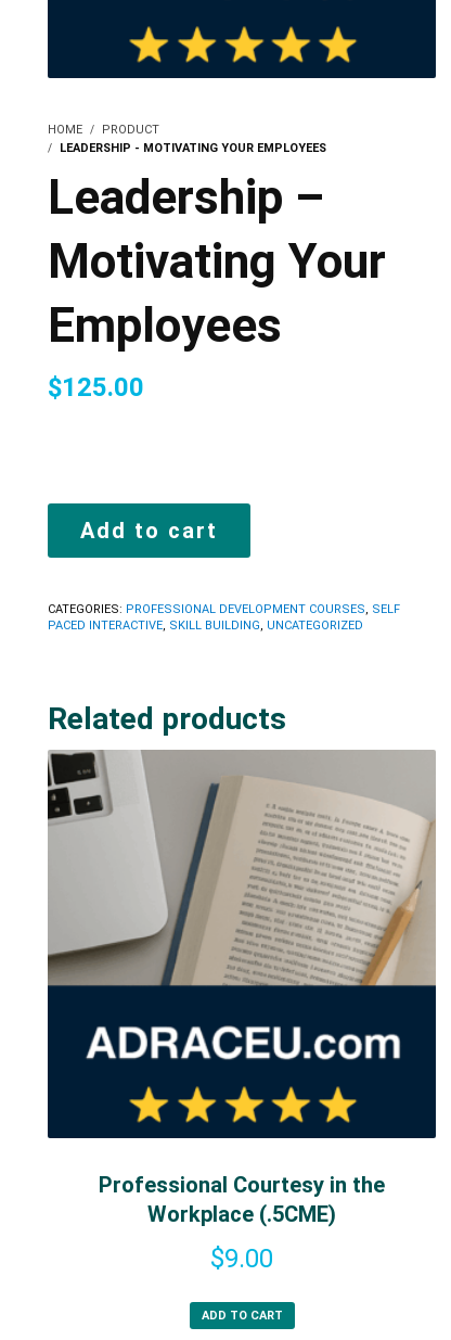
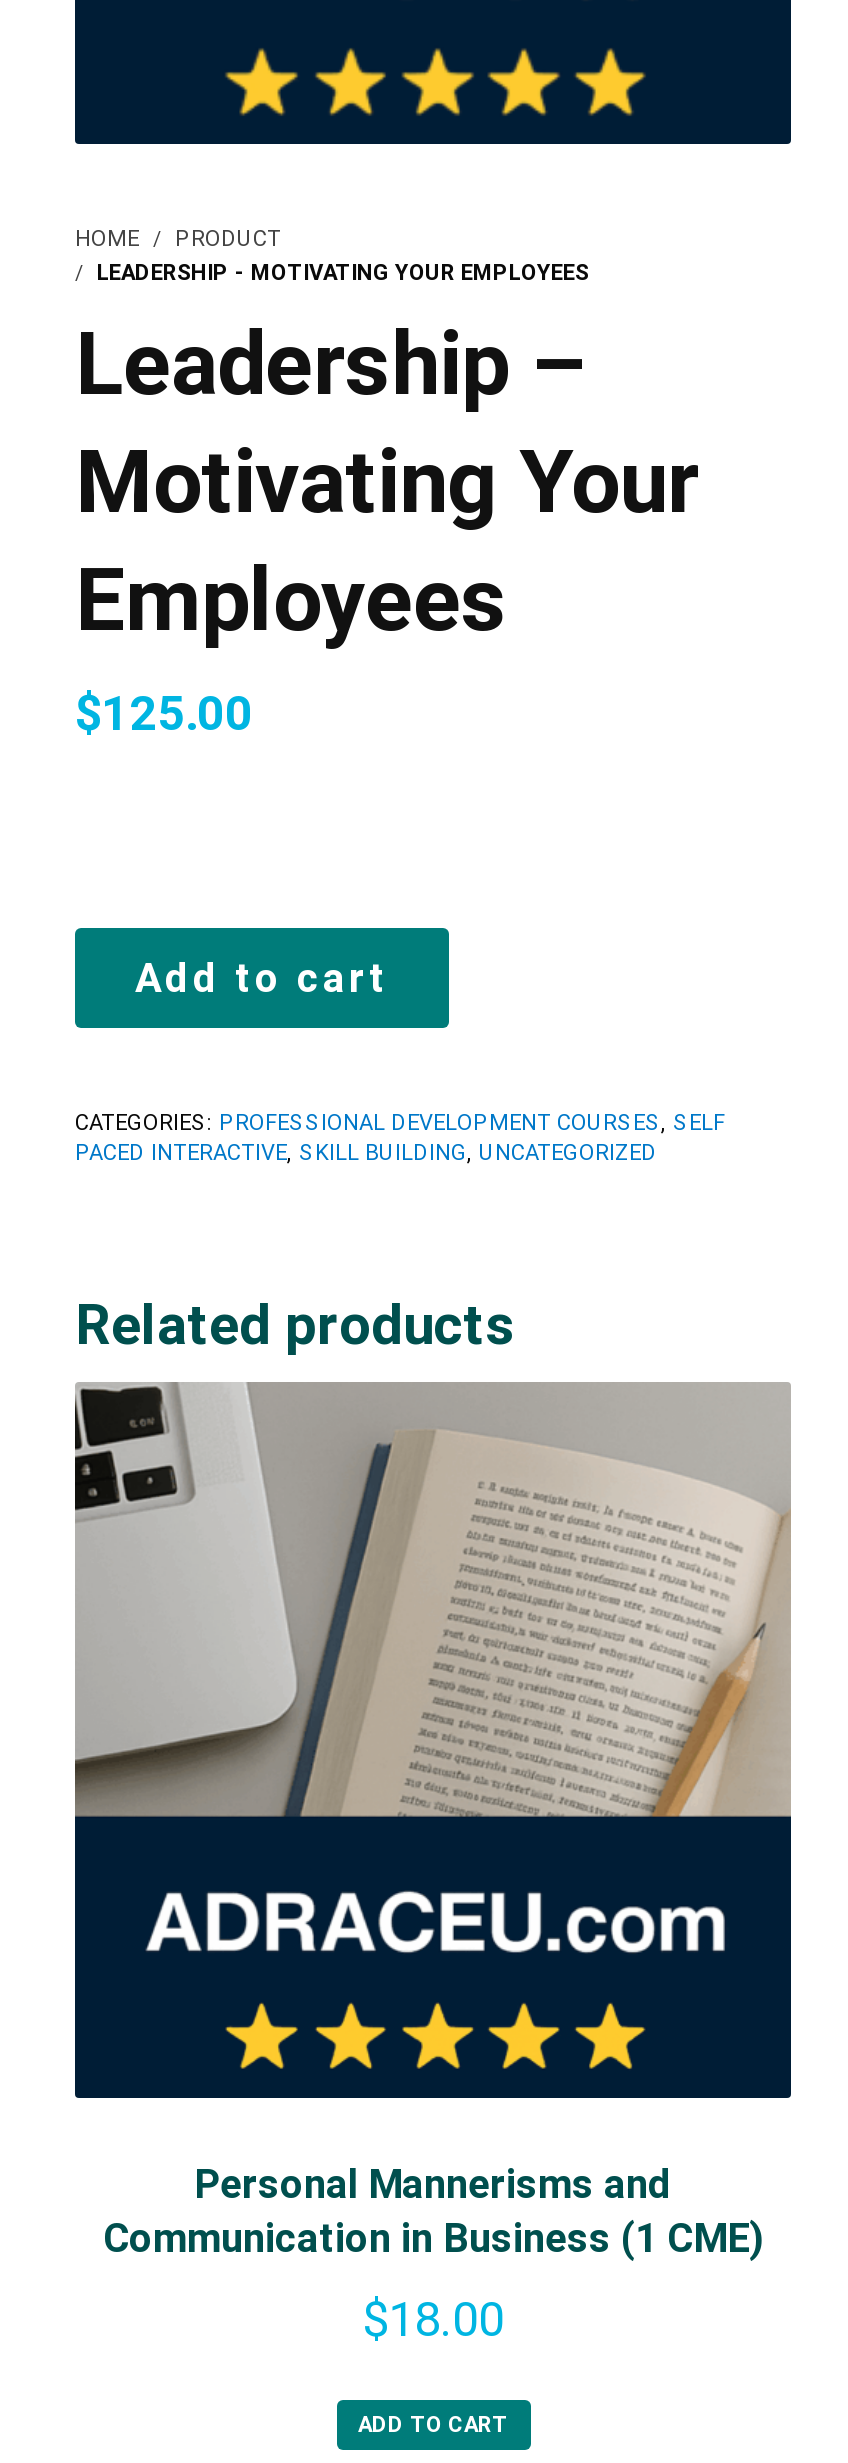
- Professional Courtesy in the
- Workplace (.5CME)
+ Personal Mannerisms and
+ Communication in Business (1 CME)

- $9.00
+ $18.00
